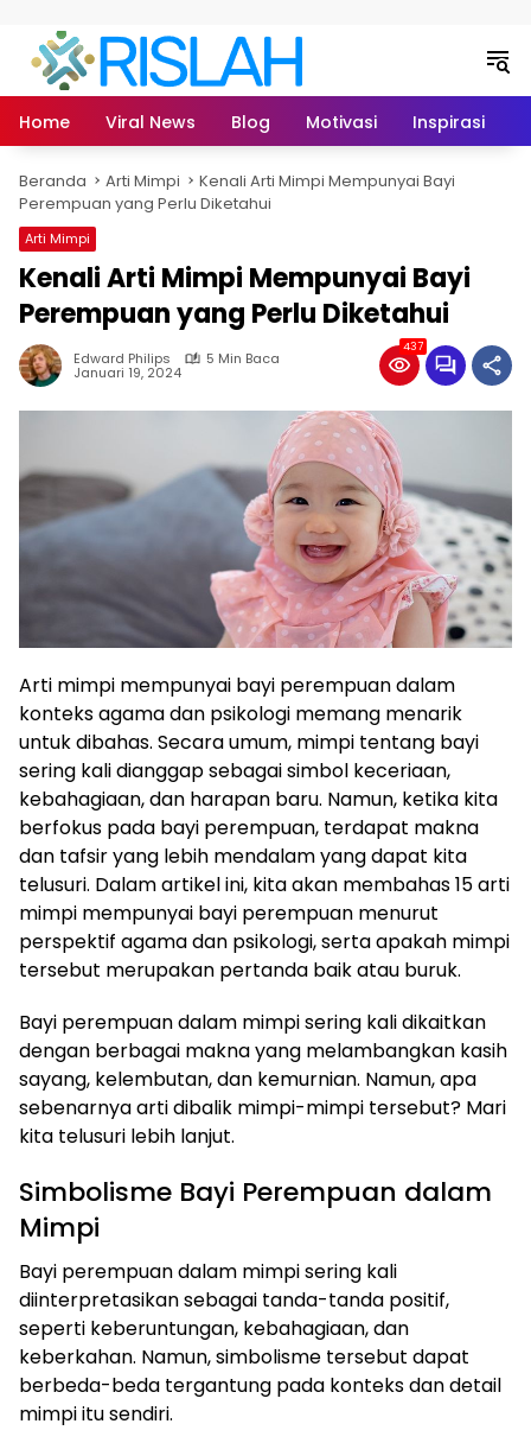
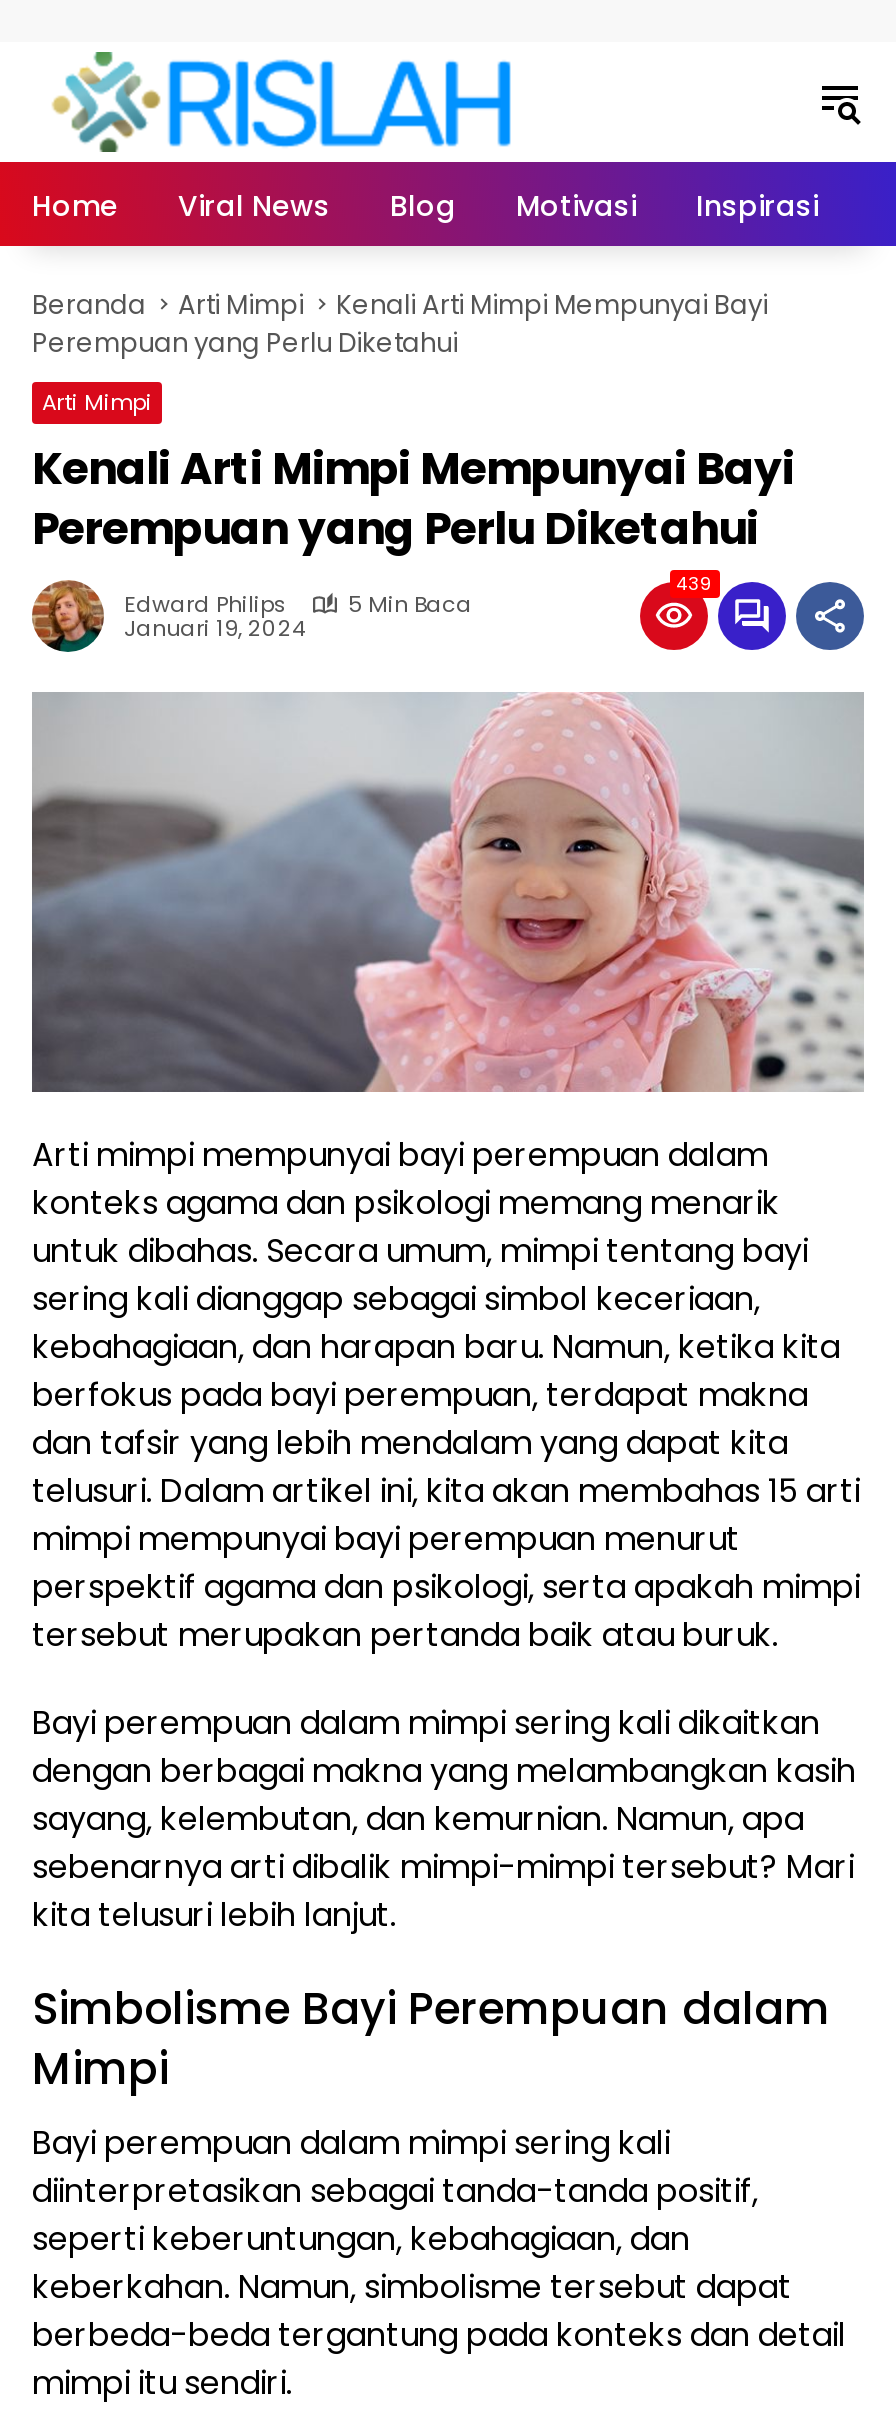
- 437
+ 439
